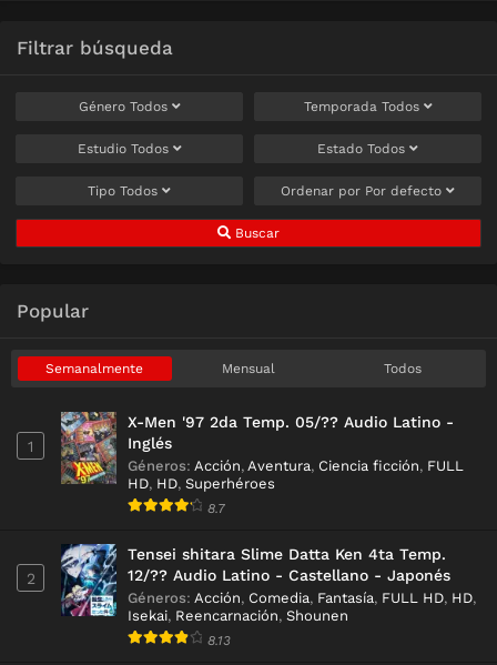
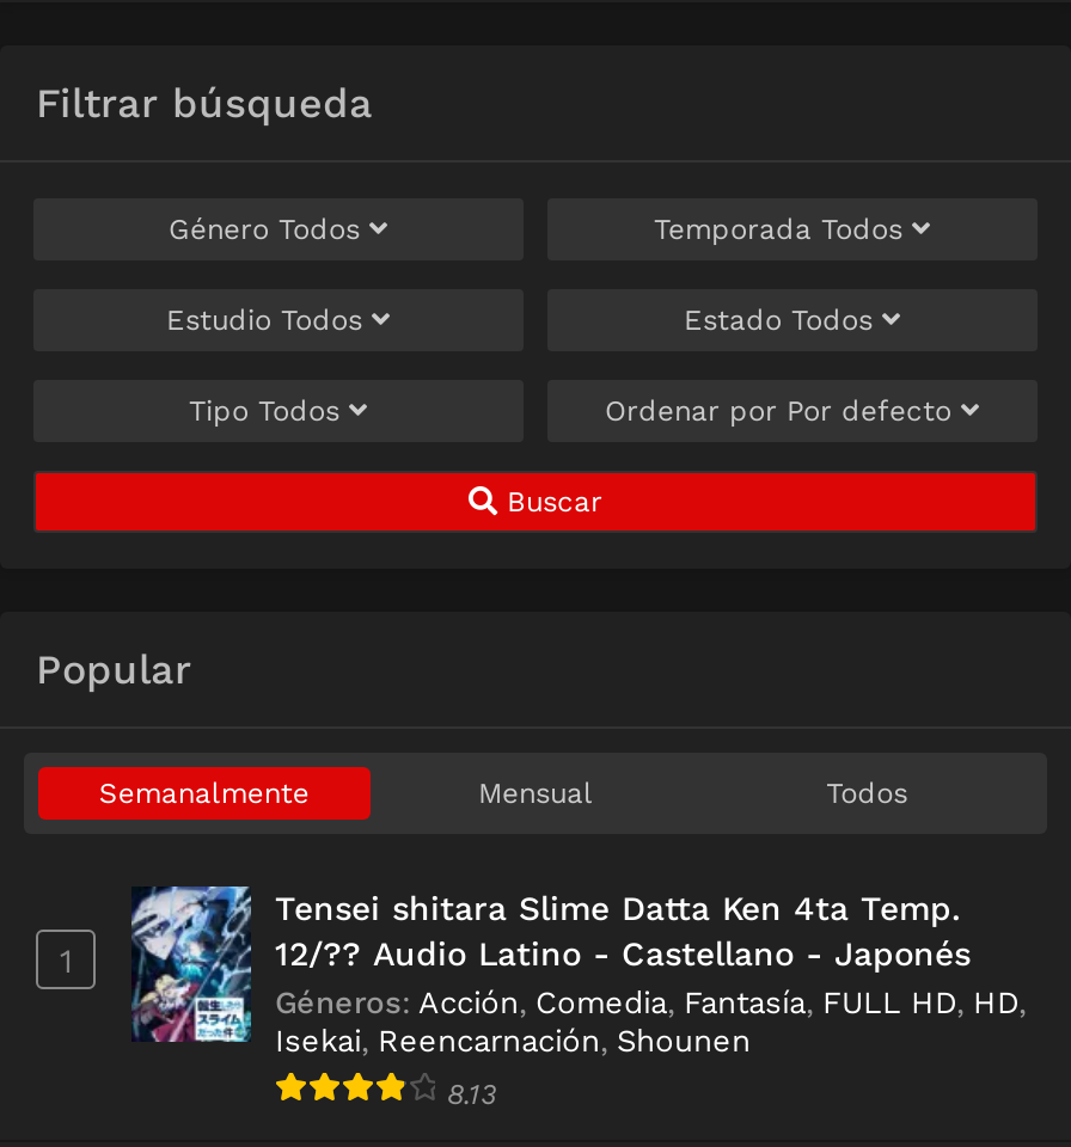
- [image]
- X-Men '97 2da Temp. 05/?? Audio Latino -
- Inglés
- Géneros: Acción, Aventura, Ciencia ficción, FULL
- HD, HD, Superhéroes
- 8.7

- 2
